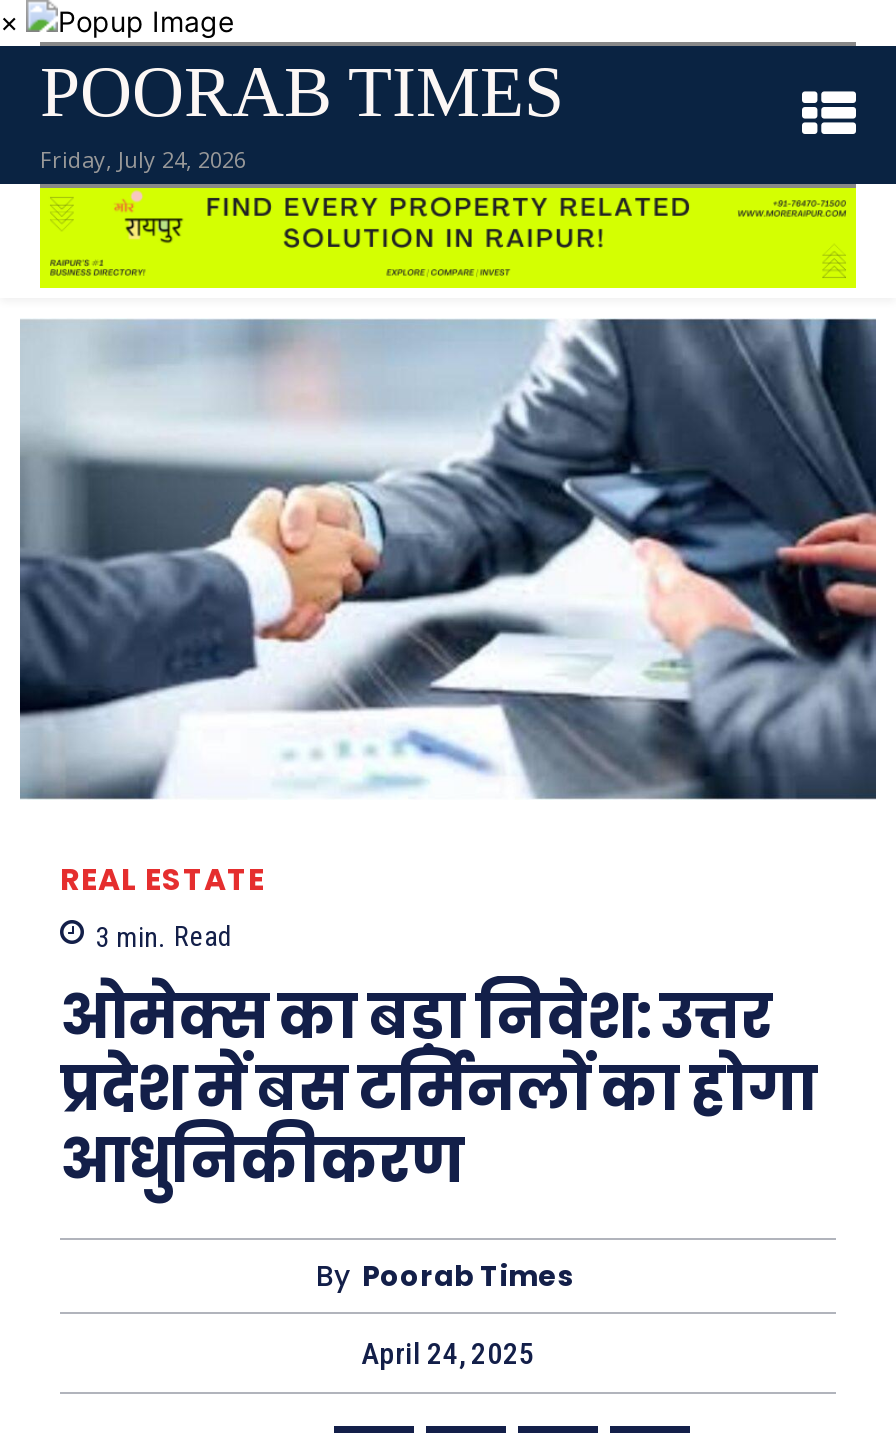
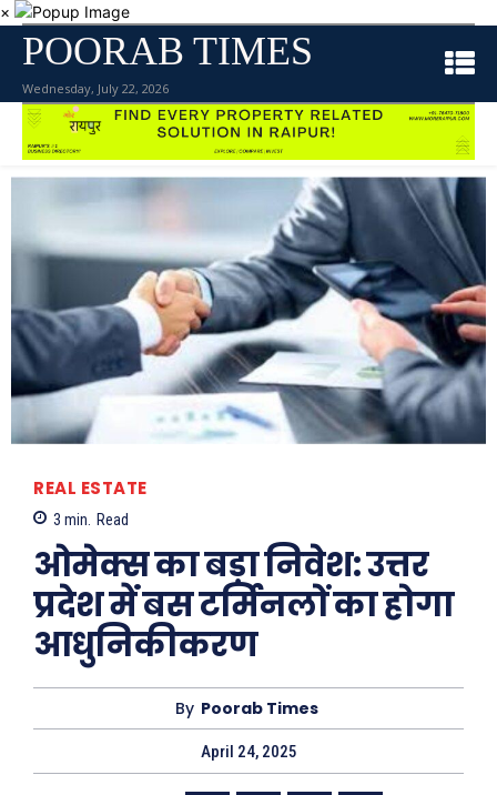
- Friday, July 24, 2026
+ Wednesday, July 22, 2026
